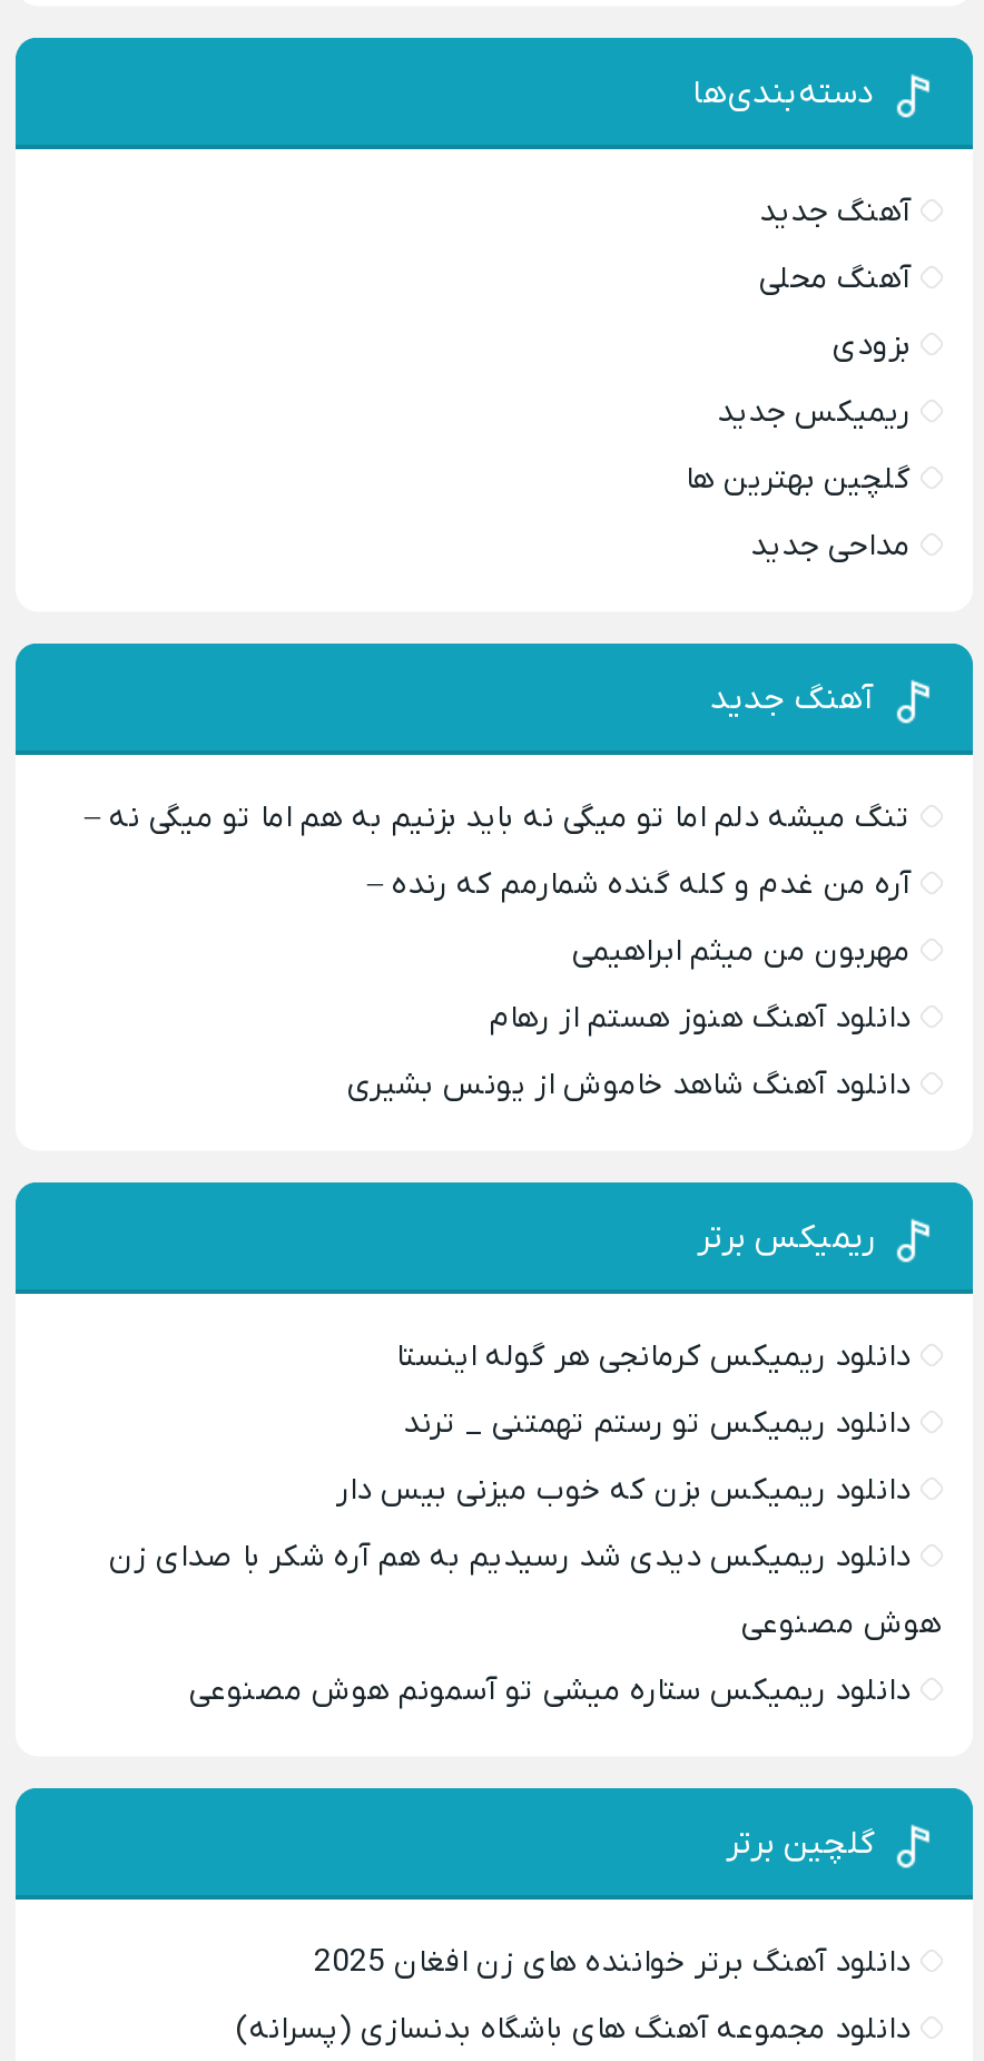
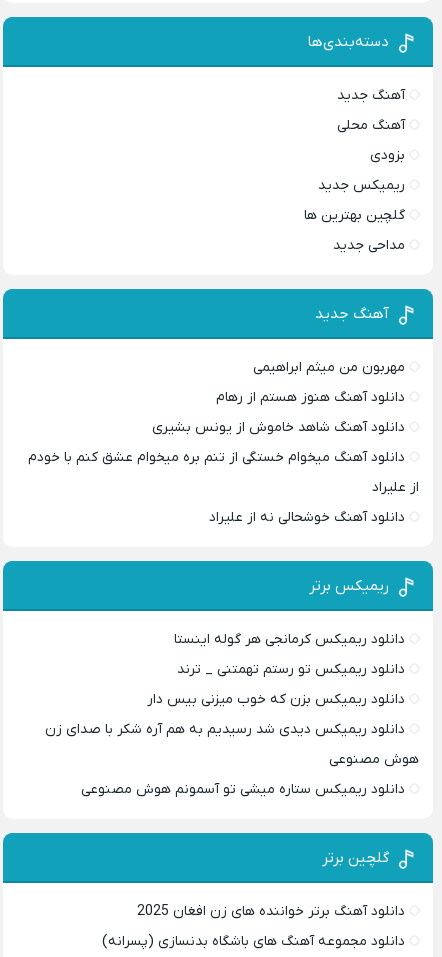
- تنگ میشه دلم اما تو میگی نه باید بزنیم به هم اما تو میگی نه –
- آره من غدم و کله گنده شمارمم که رنده –

moved up: مهربون من میثم ابراهیمی | دانلود آهنگ هنوز هستم از رهام | دانلود آهنگ شاهد خاموش از یونس بشیری

+ دانلود آهنگ میخوام خستگی از تنم بره میخوام عشق کنم با خودم
+ از علیراد
+ دانلود آهنگ خوشحالی نه از علیراد
